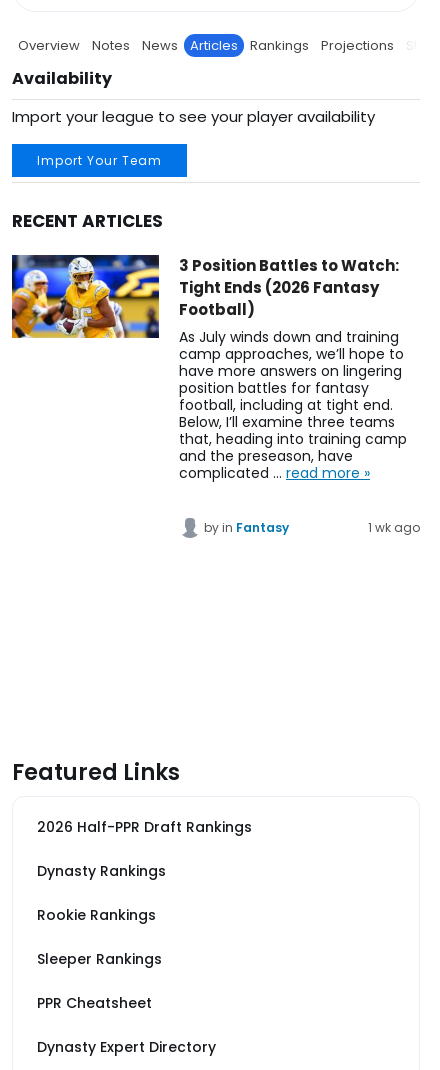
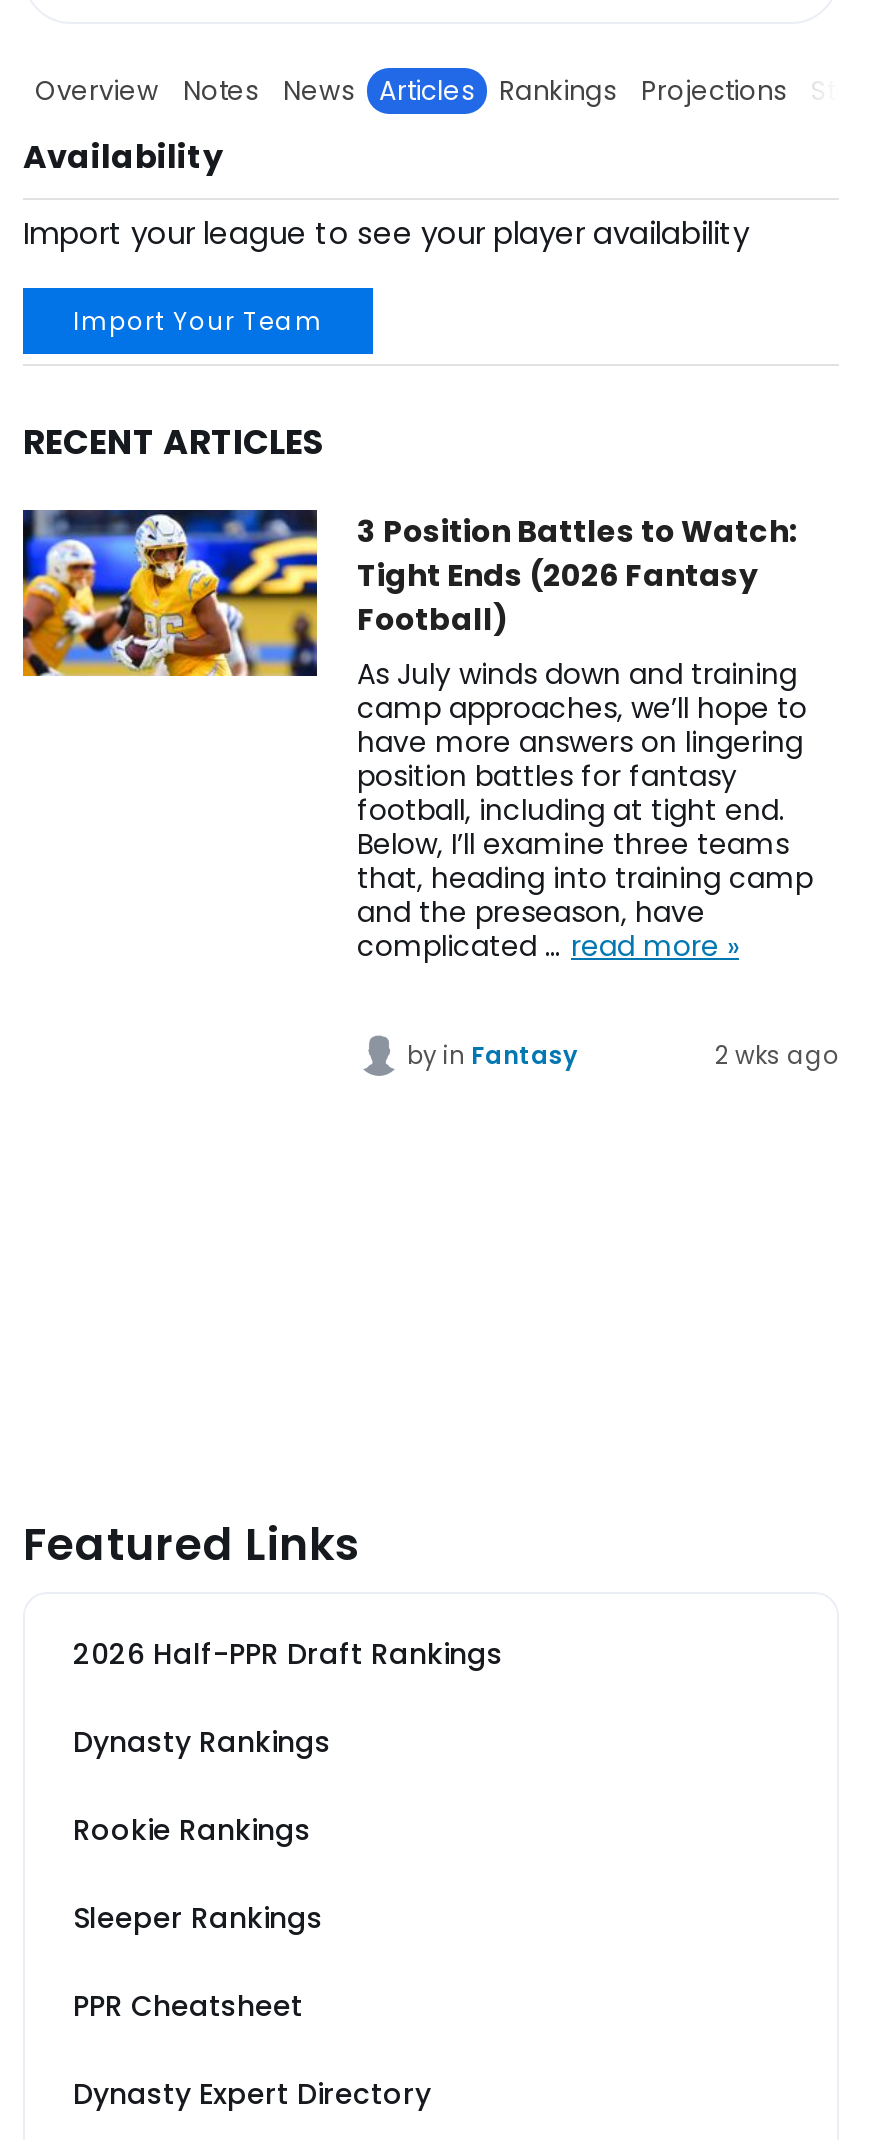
- 1 wk ago
+ 2 wks ago
